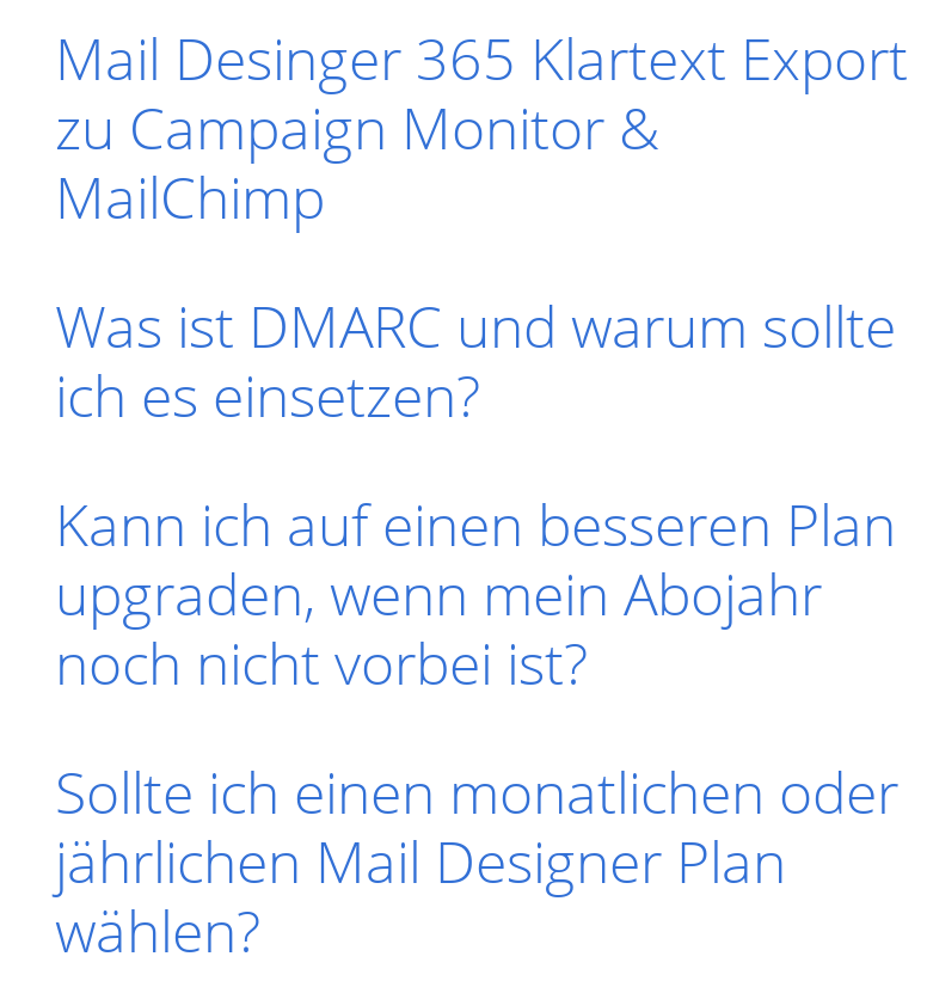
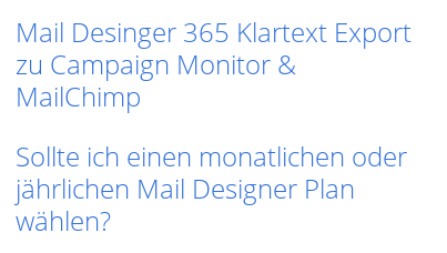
- Was ist DMARC und warum sollte
- ich es einsetzen?
- Kann ich auf einen besseren Plan
- upgraden, wenn mein Abojahr
- noch nicht vorbei ist?
